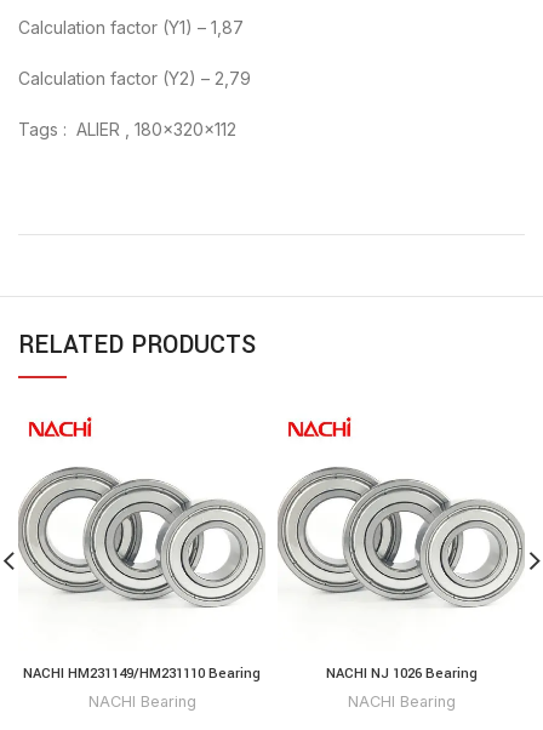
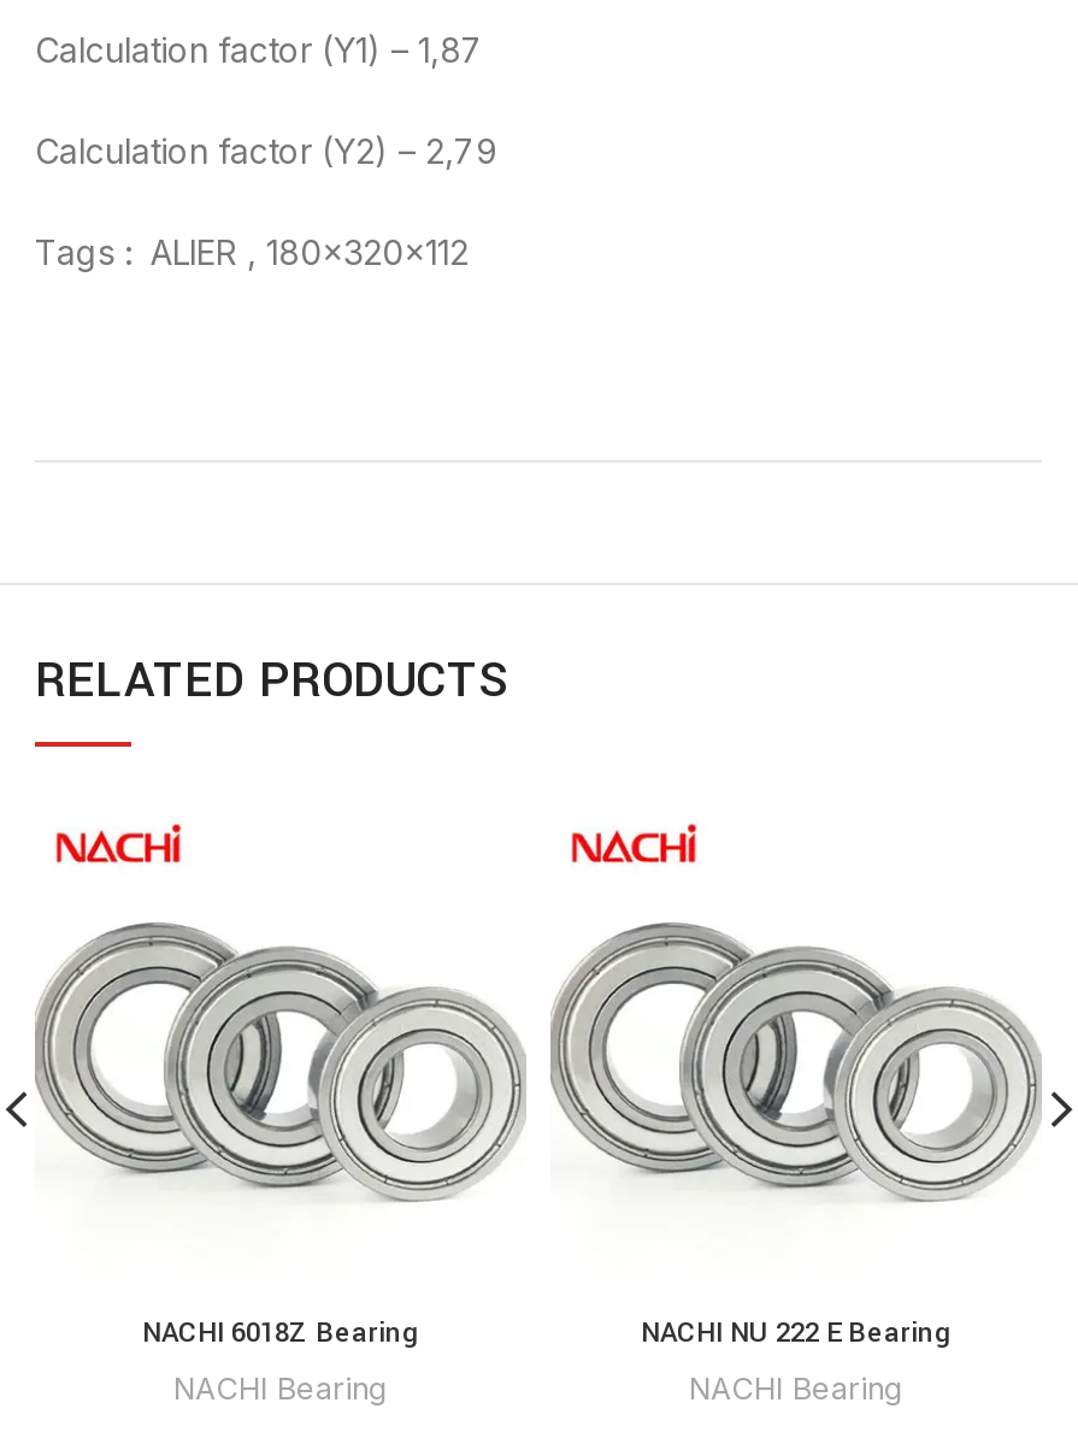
- NACHI HM231149/HM231110 Bearing
+ NACHI 6018Z Bearing

- NACHI NJ 1026 Bearing
+ NACHI NU 222 E Bearing
